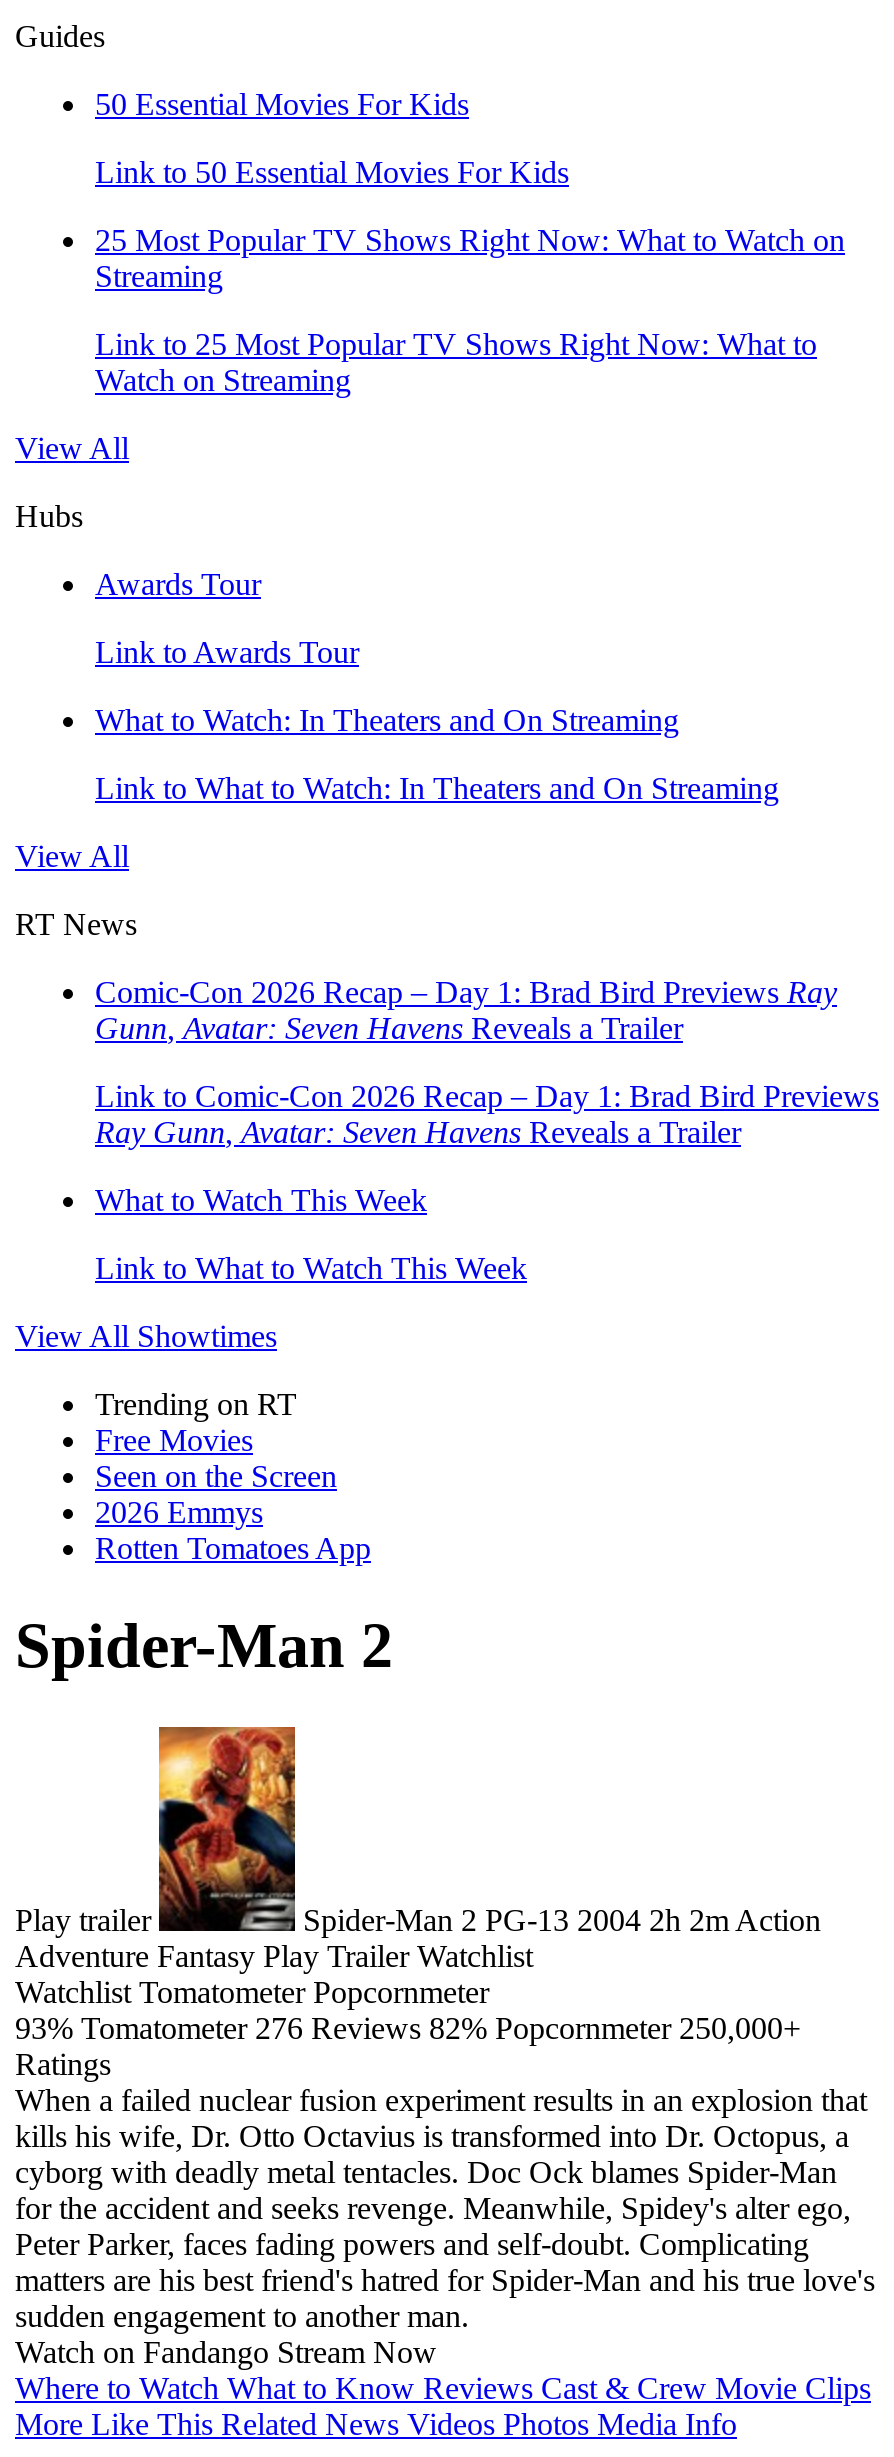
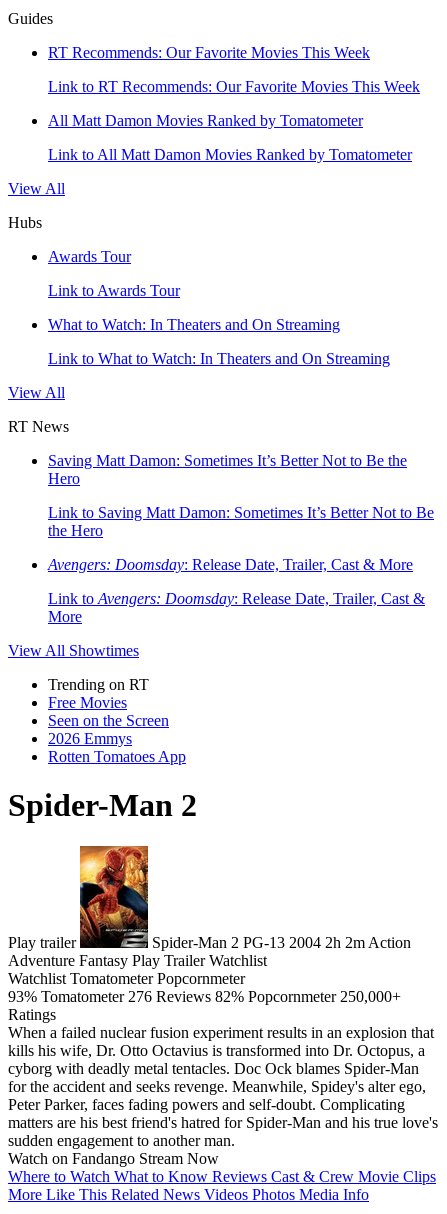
- 50 Essential Movies For Kids
+ RT Recommends: Our Favorite Movies This Week

- Link to 50 Essential Movies For Kids
+ Link to RT Recommends: Our Favorite Movies This Week

- 25 Most Popular TV Shows Right Now: What to Watch on
- Streaming
+ All Matt Damon Movies Ranked by Tomatometer

- Link to 25 Most Popular TV Shows Right Now: What to
- Watch on Streaming
+ Link to All Matt Damon Movies Ranked by Tomatometer

moved up: View All | Hubs | Awards Tour | Link to Awards Tour | What to Watch: In Theaters and On Streaming | Link to What to Watch: In Theaters and On Streaming | View All | RT News

- Comic-Con 2026 Recap – Day 1: Brad Bird Previews Ray
- Gunn, Avatar: Seven Havens Reveals a Trailer
+ Saving Matt Damon: Sometimes It’s Better Not to Be the
+ Hero

- Link to Comic-Con 2026 Recap – Day 1: Brad Bird Previews
- Ray Gunn, Avatar: Seven Havens Reveals a Trailer
+ Link to Saving Matt Damon: Sometimes It’s Better Not to Be
+ the Hero

- What to Watch This Week
+ Avengers: Doomsday: Release Date, Trailer, Cast & More

- Link to What to Watch This Week
+ Link to Avengers: Doomsday: Release Date, Trailer, Cast &
+ More
